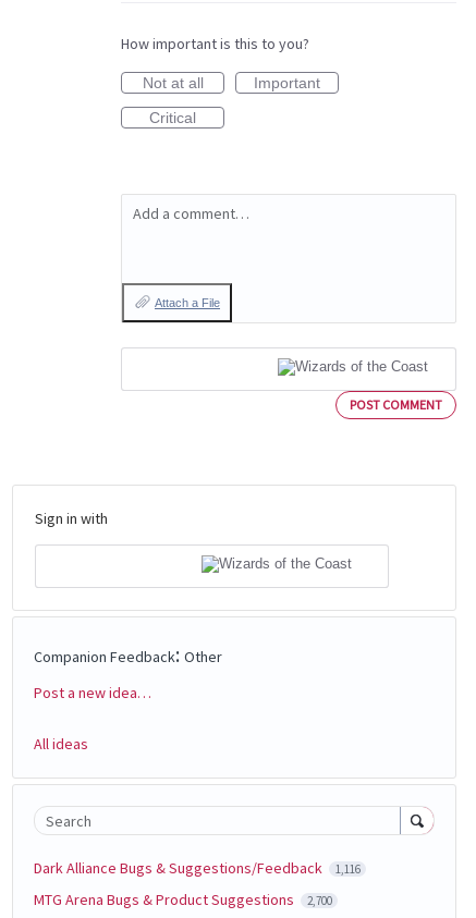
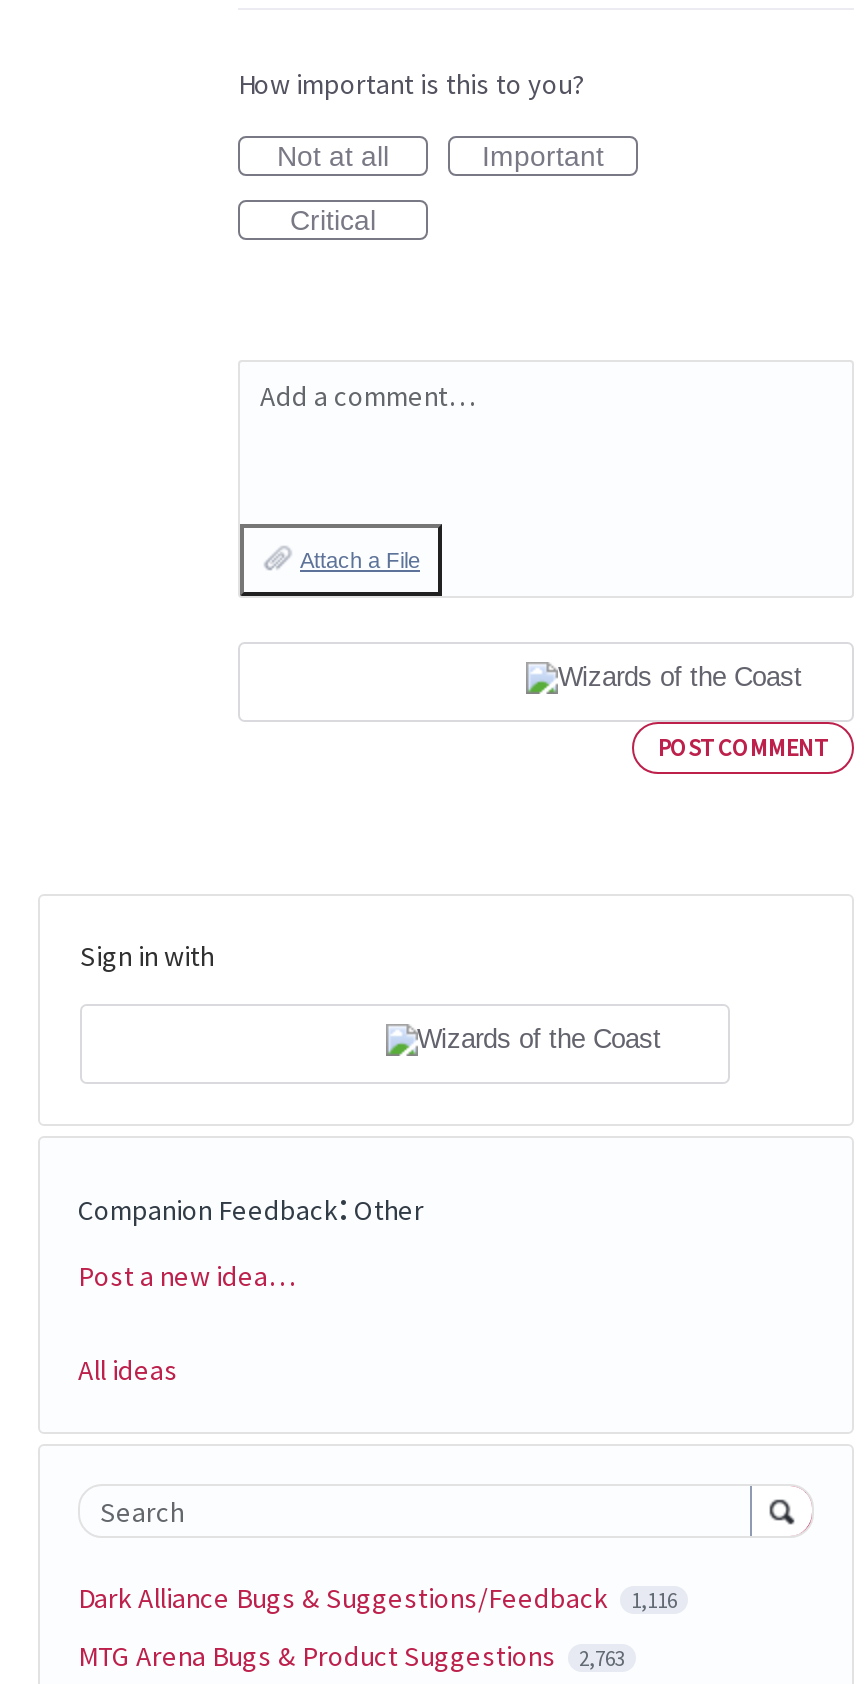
- MTG Arena Bugs & Product Suggestions 2,700
+ MTG Arena Bugs & Product Suggestions 2,763
